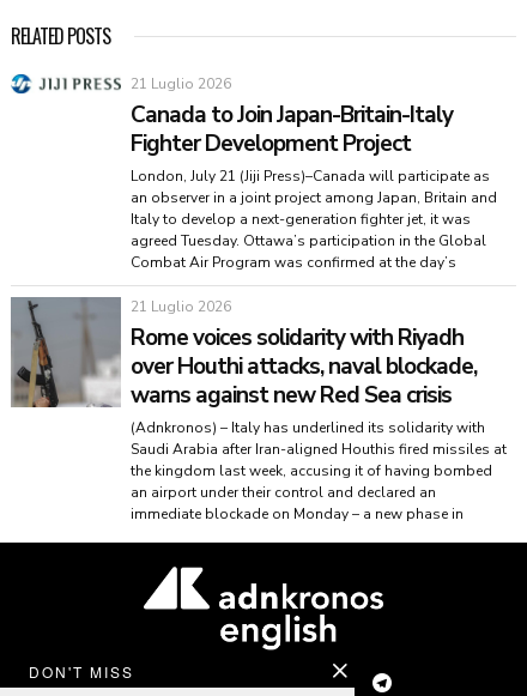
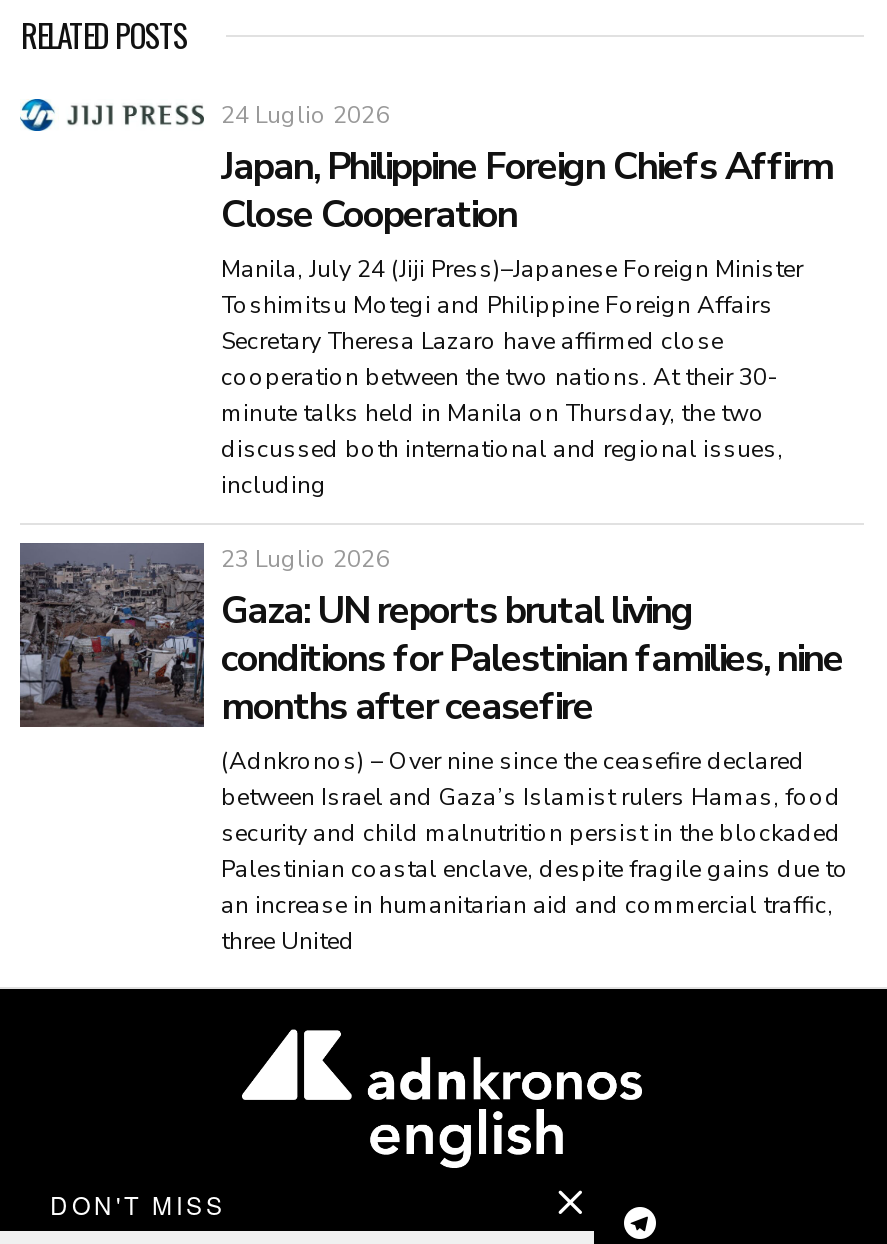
- 21 Luglio 2026
- Canada to Join Japan-Britain-Italy
- Fighter Development Project
- London, July 21 (Jiji Press)–Canada will participate as
- an observer in a joint project among Japan, Britain and
- Italy to develop a next-generation fighter jet, it was
- agreed Tuesday. Ottawa’s participation in the Global
- Combat Air Program was confirmed at the day’s
+ 24 Luglio 2026
+ Japan, Philippine Foreign Chiefs Affirm
+ Close Cooperation
+ Manila, July 24 (Jiji Press)–Japanese Foreign Minister
+ Toshimitsu Motegi and Philippine Foreign Affairs
+ Secretary Theresa Lazaro have affirmed close
+ cooperation between the two nations. At their 30-
+ minute talks held in Manila on Thursday, the two
+ discussed both international and regional issues,
+ including

- [image]
- 21 Luglio 2026
- Rome voices solidarity with Riyadh
- over Houthi attacks, naval blockade,
- warns against new Red Sea crisis
- (Adnkronos) – Italy has underlined its solidarity with
- Saudi Arabia after Iran-aligned Houthis fired missiles at
- the kingdom last week, accusing it of having bombed
- an airport under their control and declared an
- immediate blockade on Monday – a new phase in
+ [image]
+ 23 Luglio 2026
+ Gaza: UN reports brutal living
+ conditions for Palestinian families, nine
+ months after ceasefire
+ (Adnkronos) – Over nine since the ceasefire declared
+ between Israel and Gaza’s Islamist rulers Hamas, food
+ security and child malnutrition persist in the blockaded
+ Palestinian coastal enclave, despite fragile gains due to
+ an increase in humanitarian aid and commercial traffic,
+ three United
